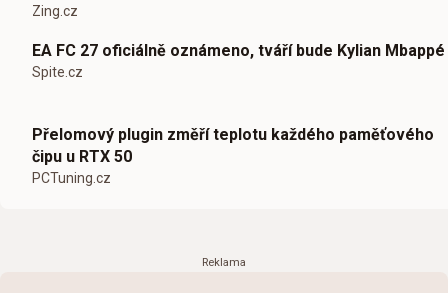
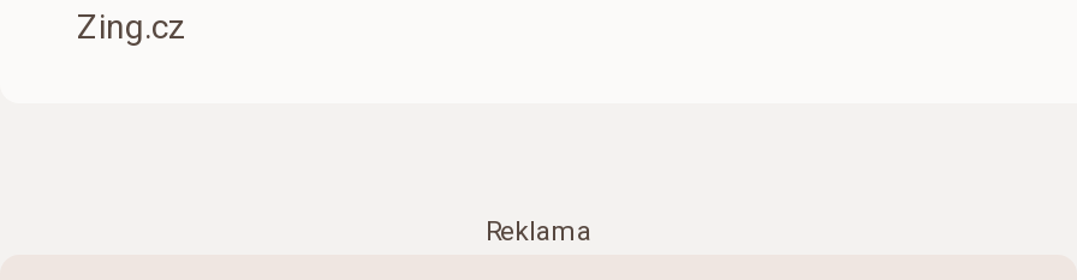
- EA FC 27 oficiálně oznámeno, tváří bude Kylian Mbappé
- Spite.cz
- Přelomový plugin změří teplotu každého paměťového
- čipu u RTX 50
- PCTuning.cz
